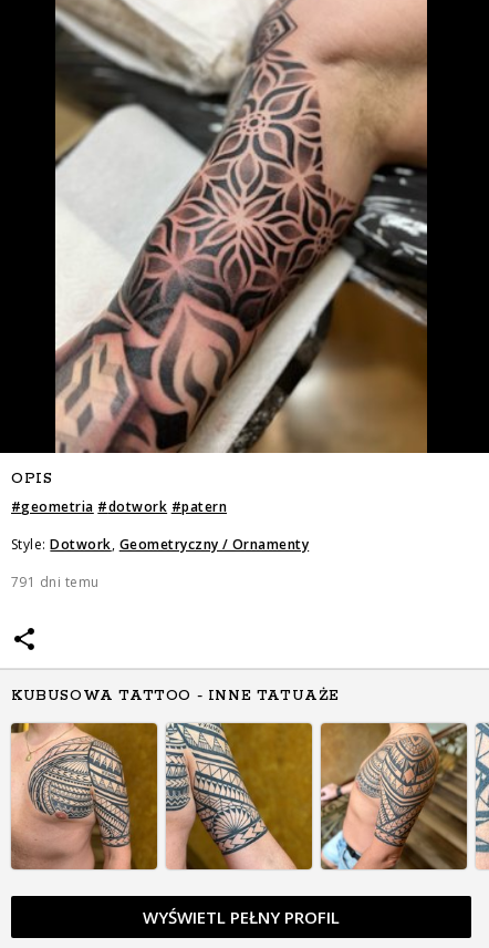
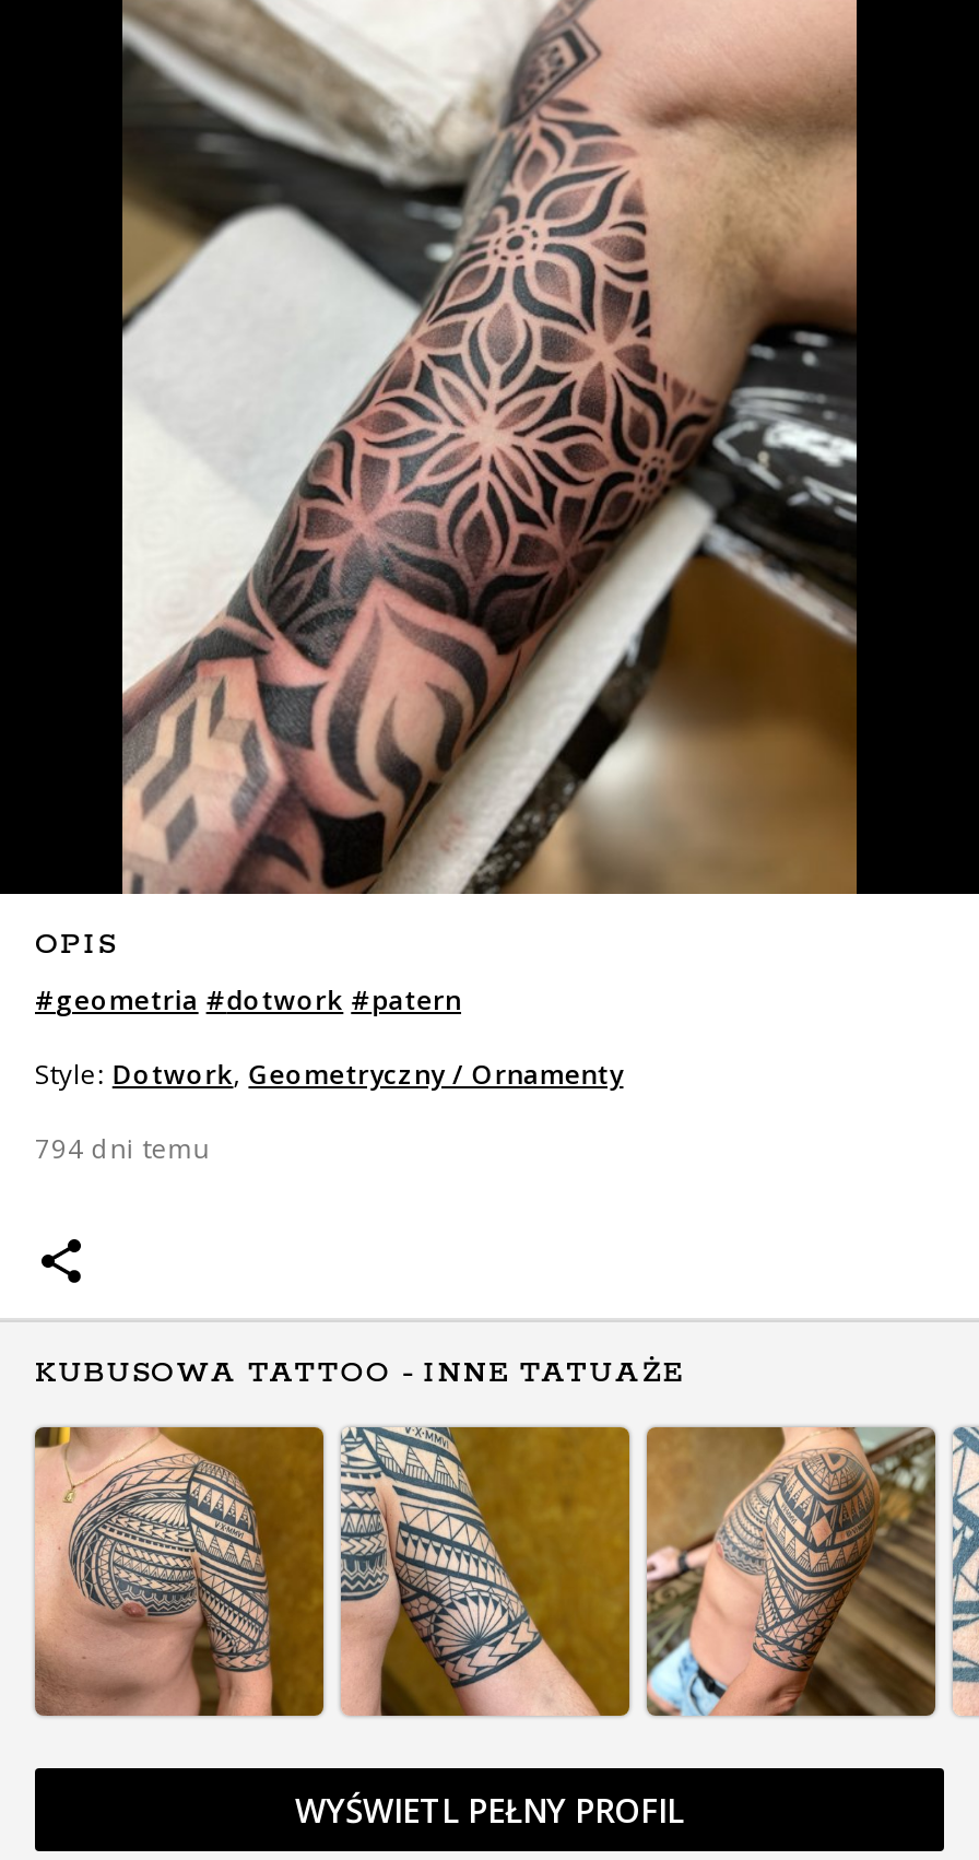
- 791 dni temu
+ 794 dni temu
